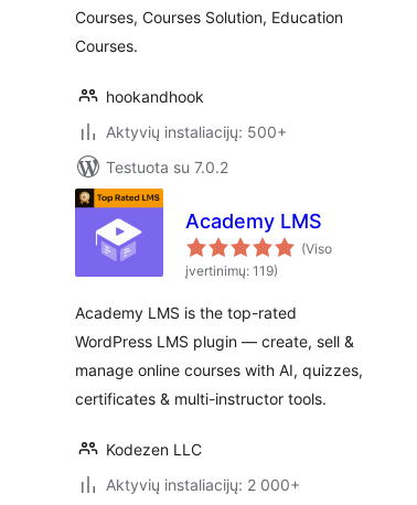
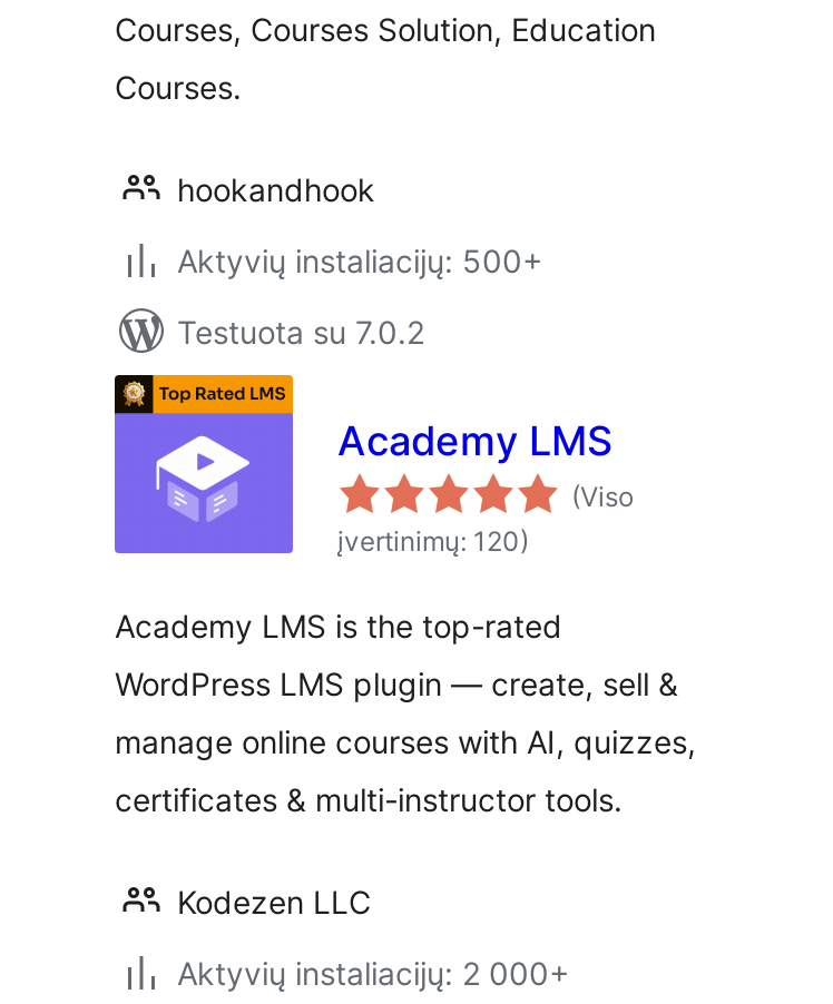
- įvertinimų: 119)
+ įvertinimų: 120)
